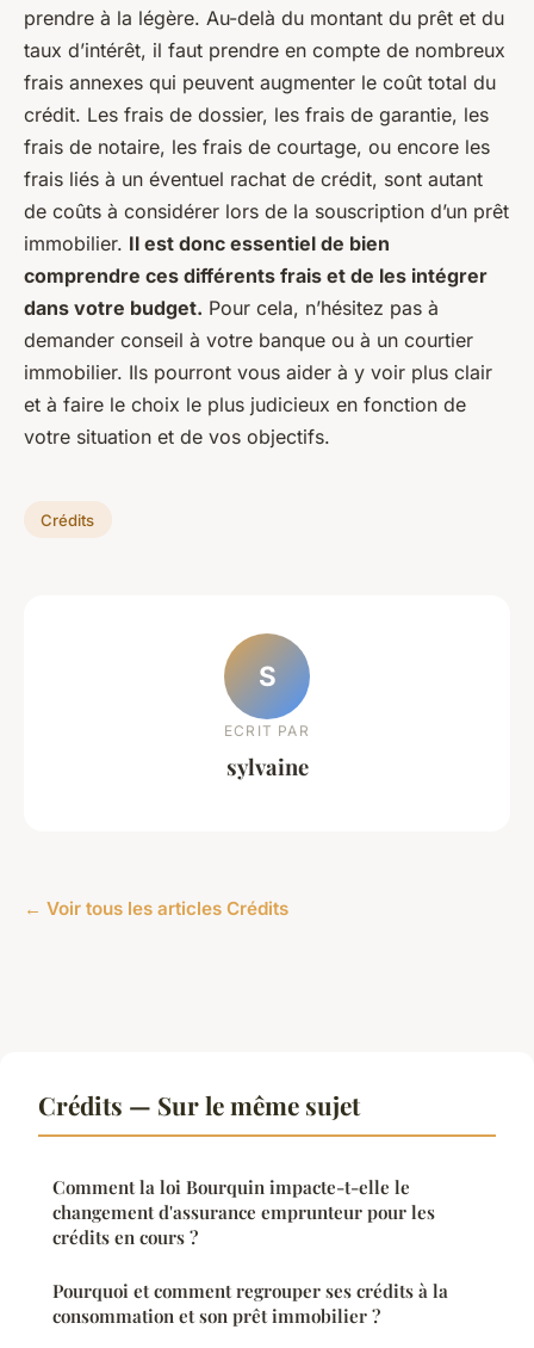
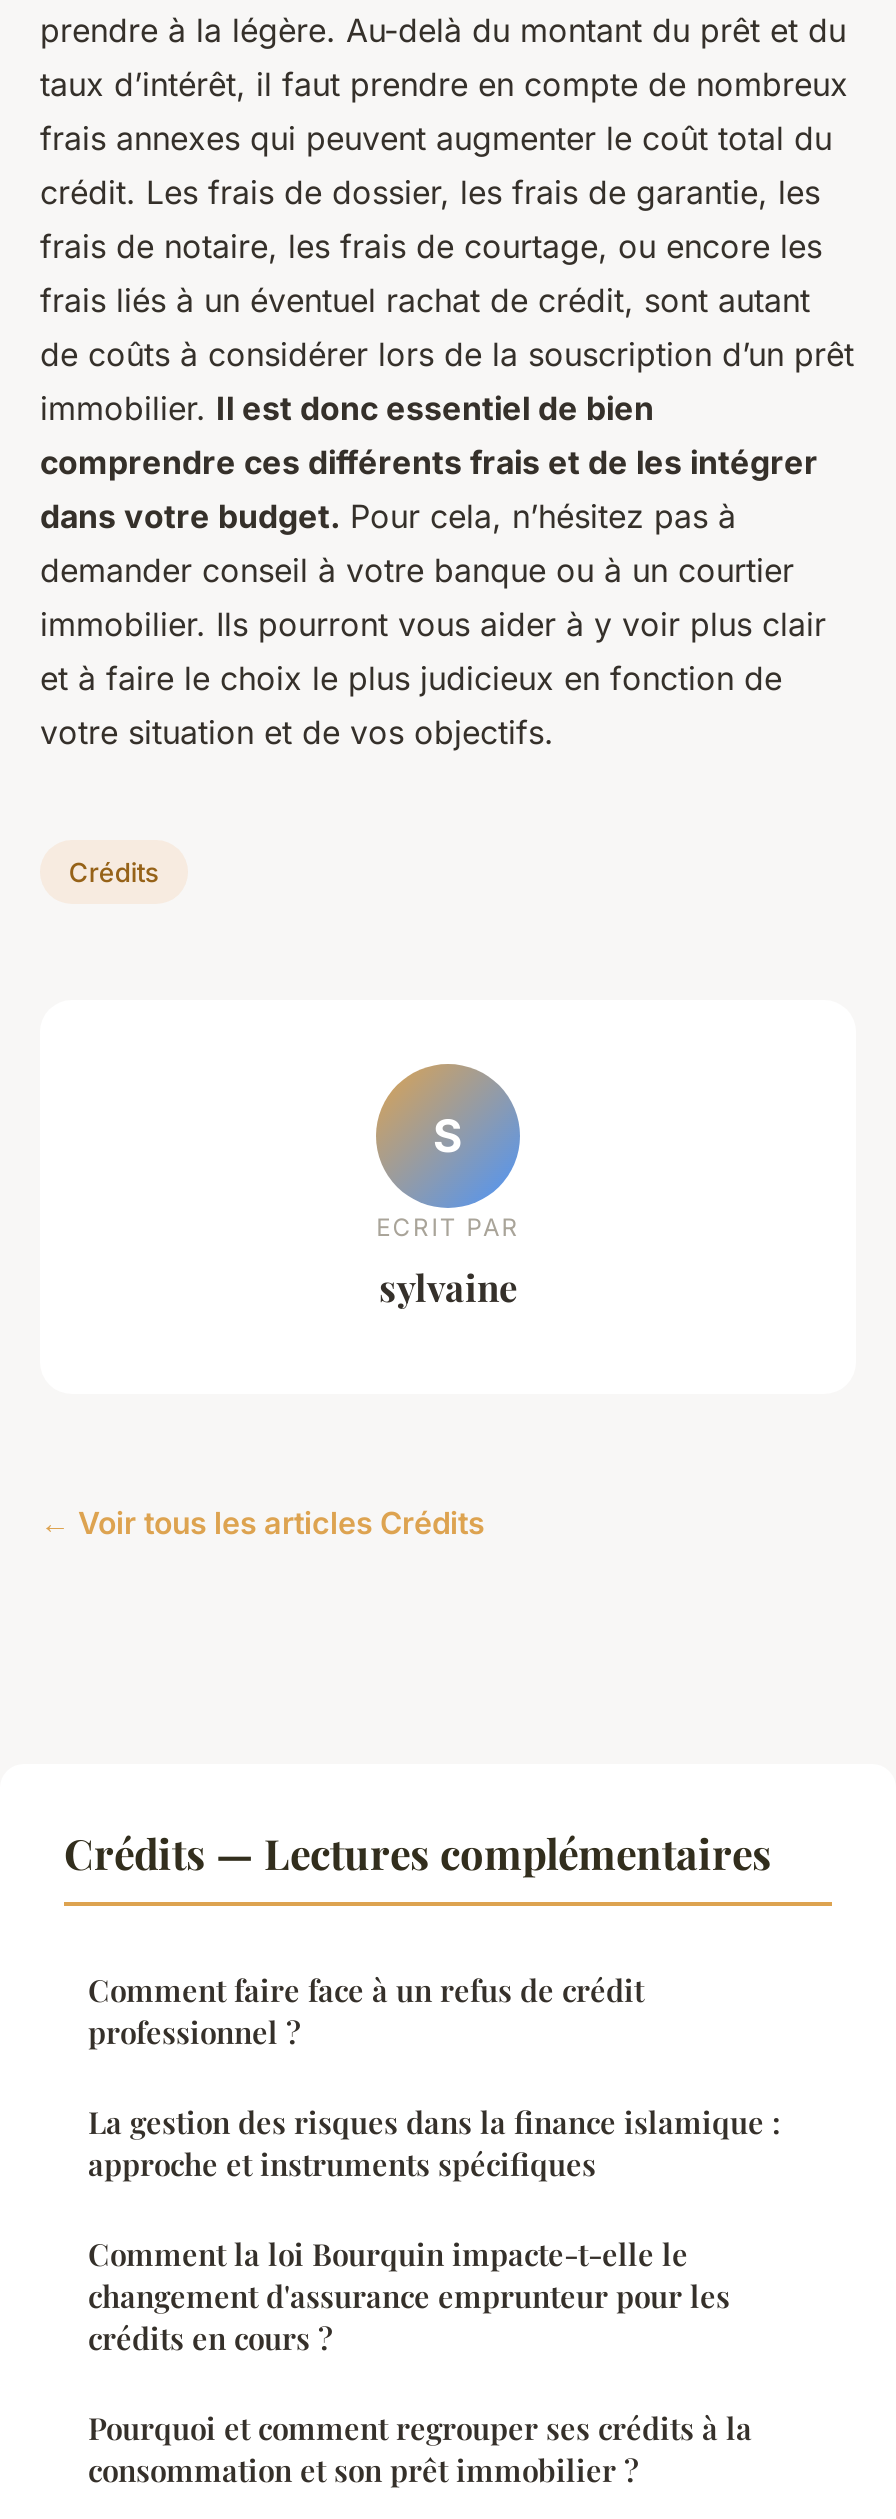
- Crédits — Sur le même sujet
+ Crédits — Lectures complémentaires
+ Comment faire face à un refus de crédit
+ professionnel ?
+ La gestion des risques dans la finance islamique :
+ approche et instruments spécifiques
